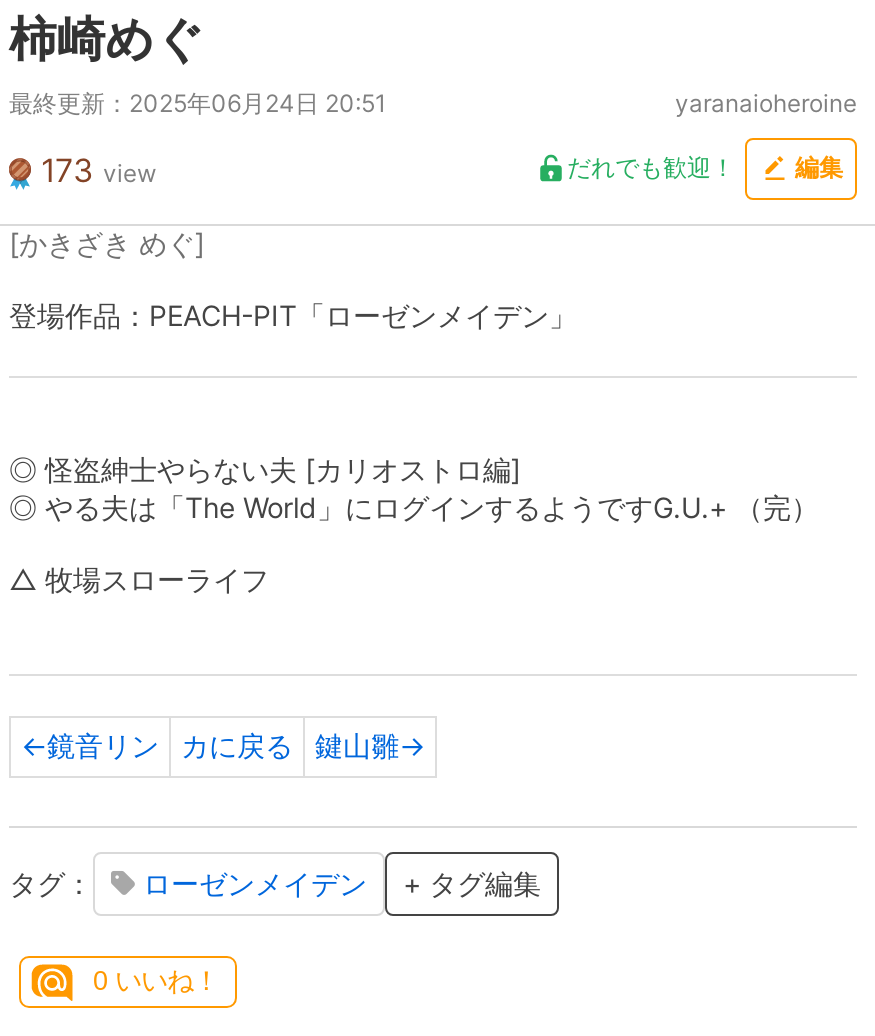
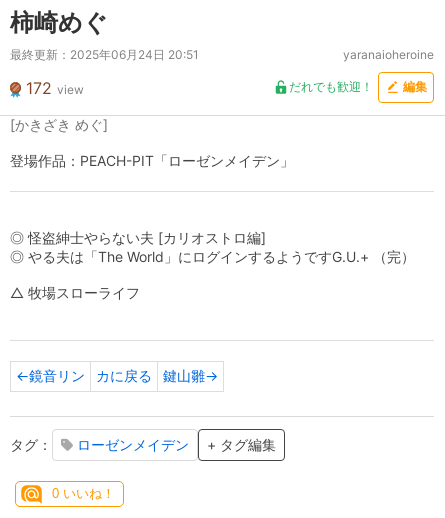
- 173 view
+ 172 view
